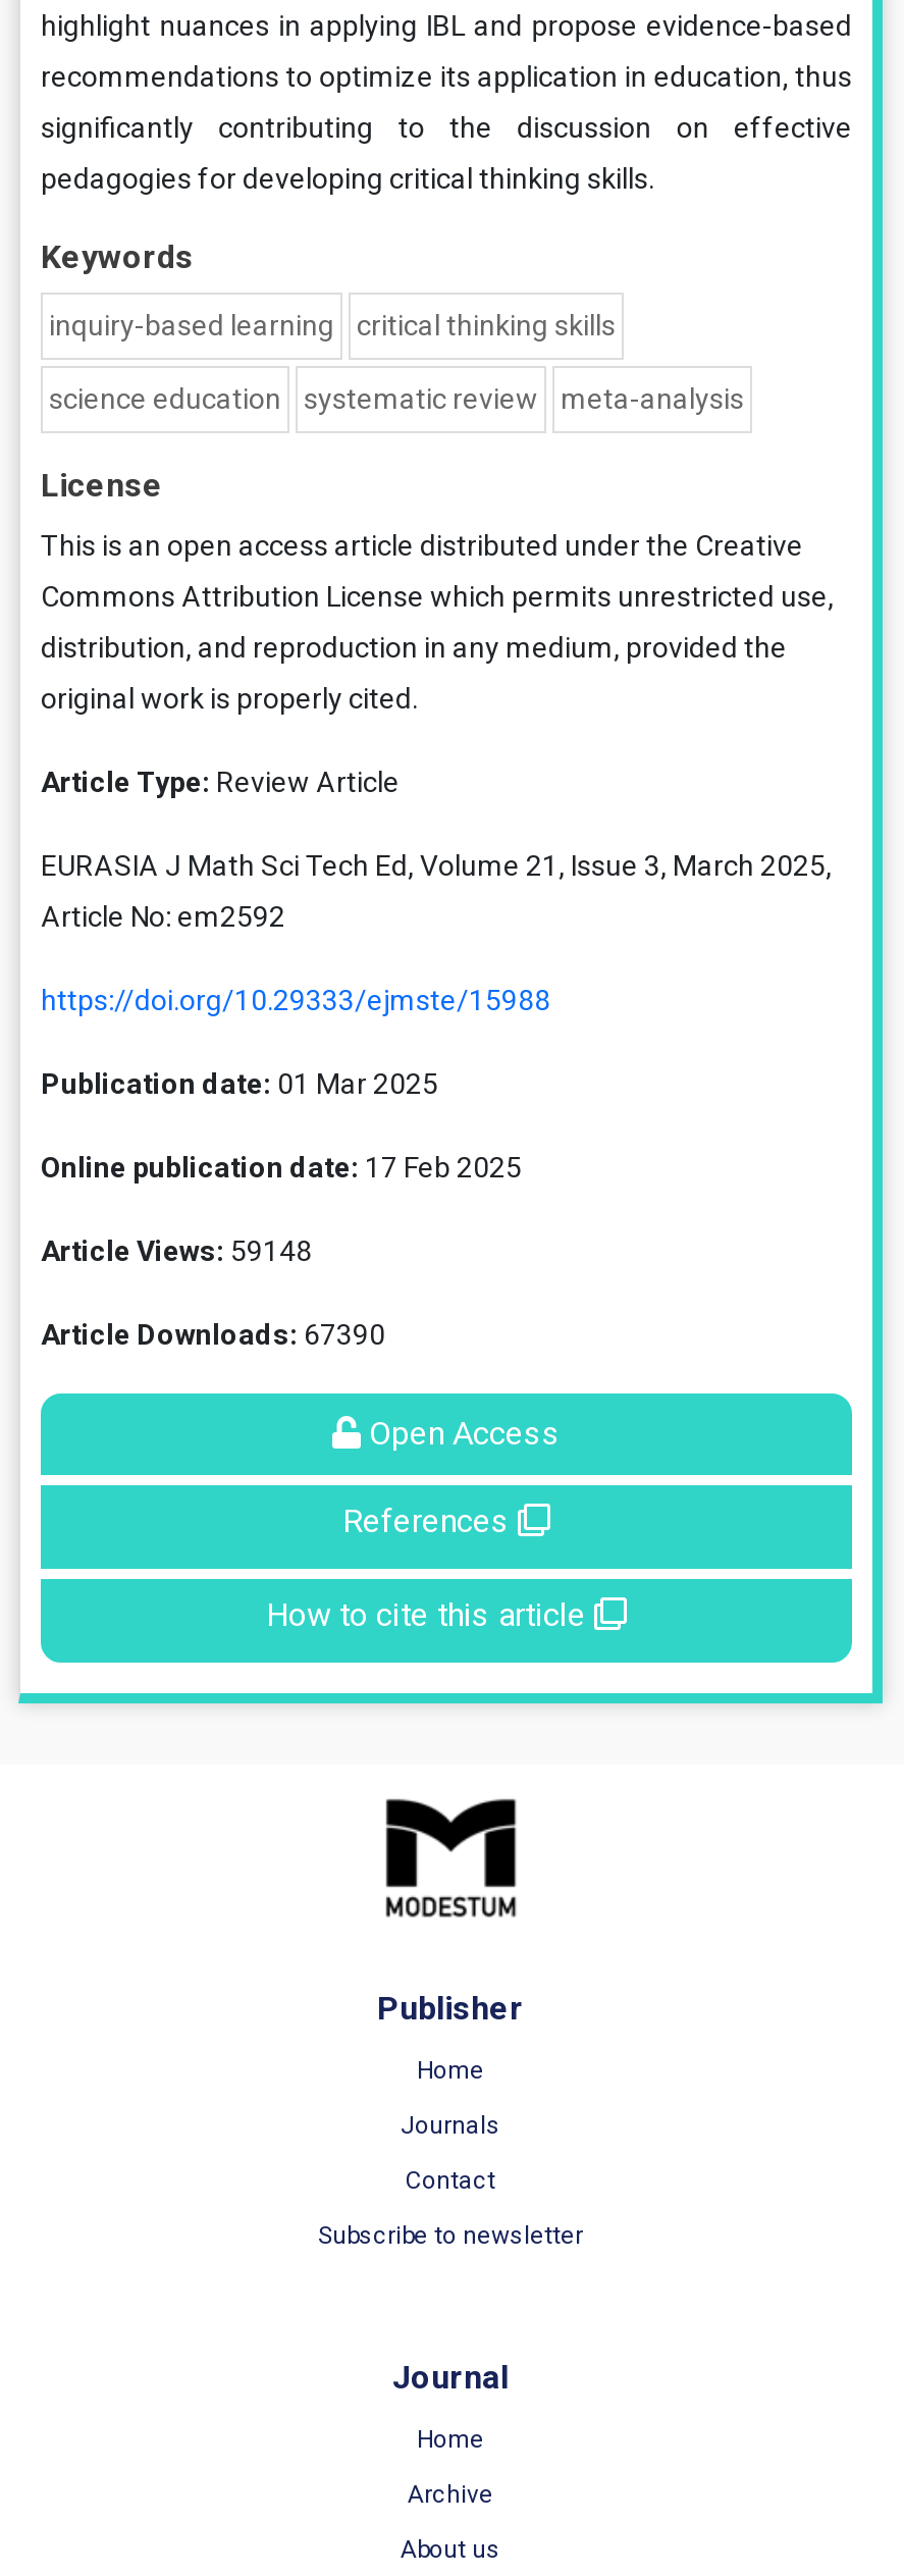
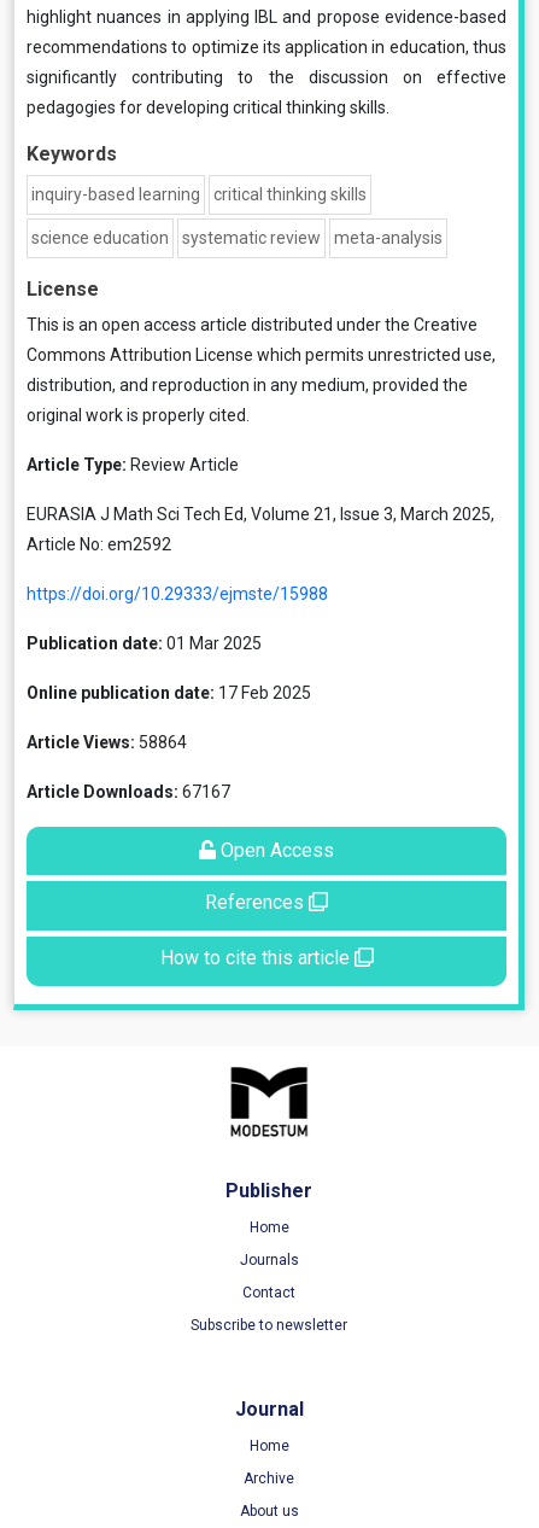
- Article Views: 59148
+ Article Views: 58864

- Article Downloads: 67390
+ Article Downloads: 67167
